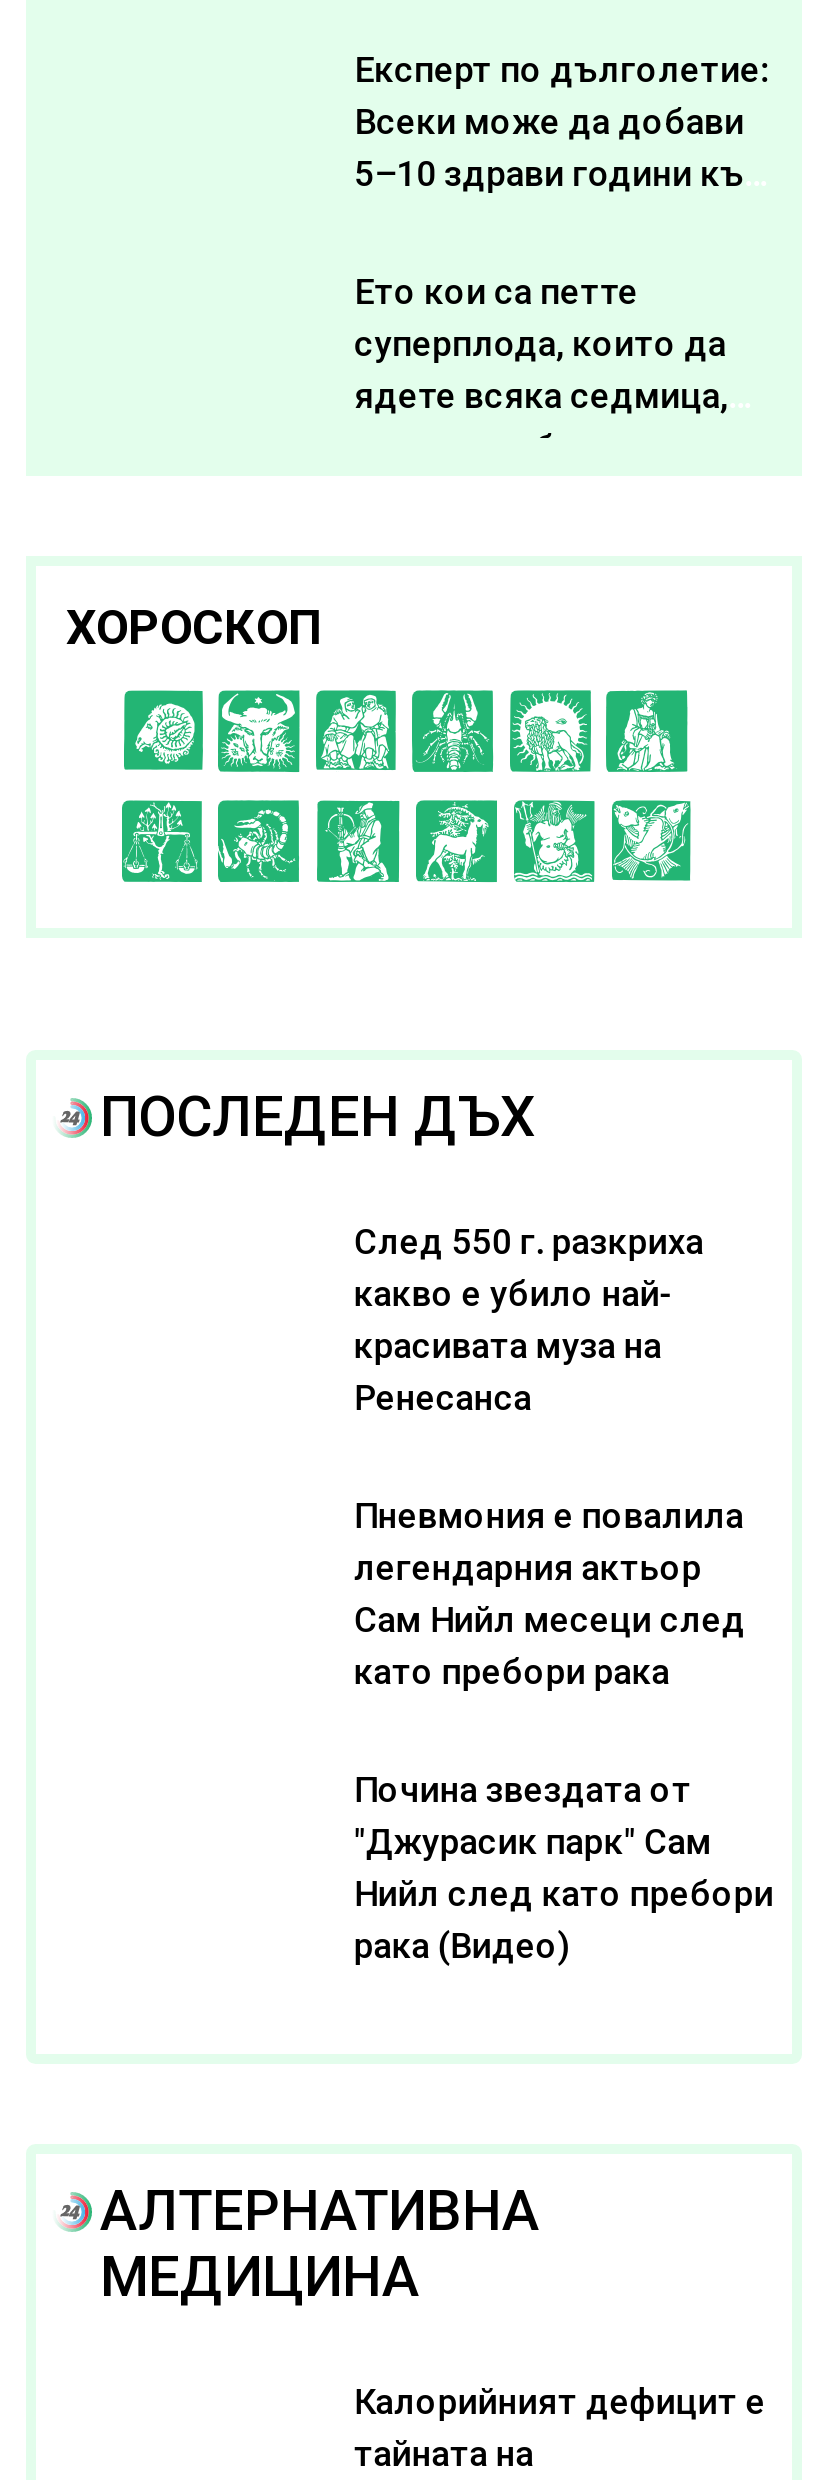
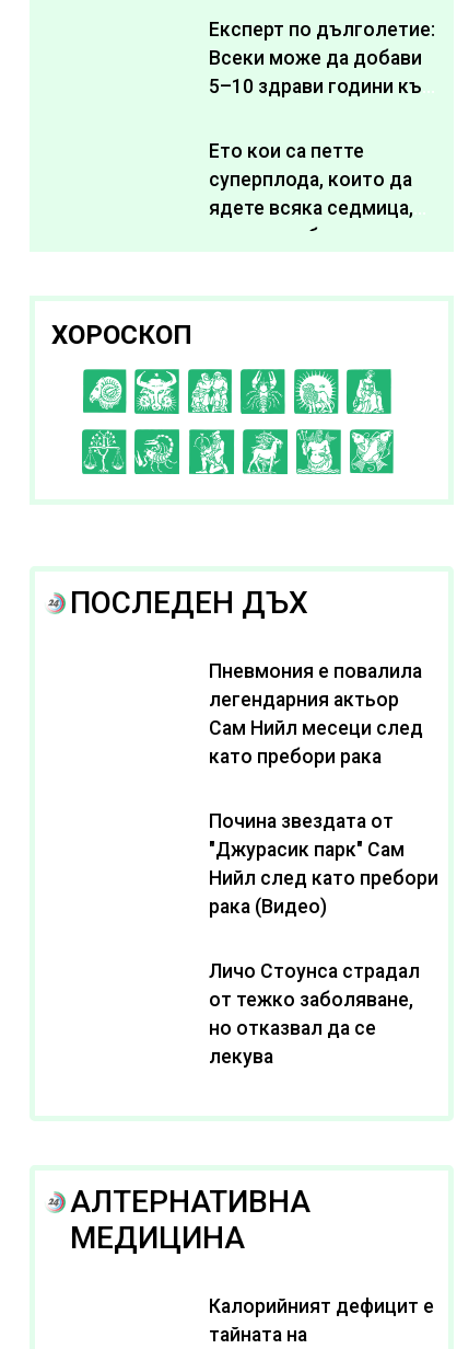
- След 550 г. разкриха
- какво е убило най-
- красивата муза на
- Ренесанса

moved up: Пневмония е повалила | легендарния актьор | Сам Нийл месеци след | като пребори рака | Почина звездата от | "Джурасик парк" Сам | Нийл след като пребори | рака (Видео)

+ Личо Стоунса страдал
+ от тежко заболяване,
+ но отказвал да се
+ лекува
